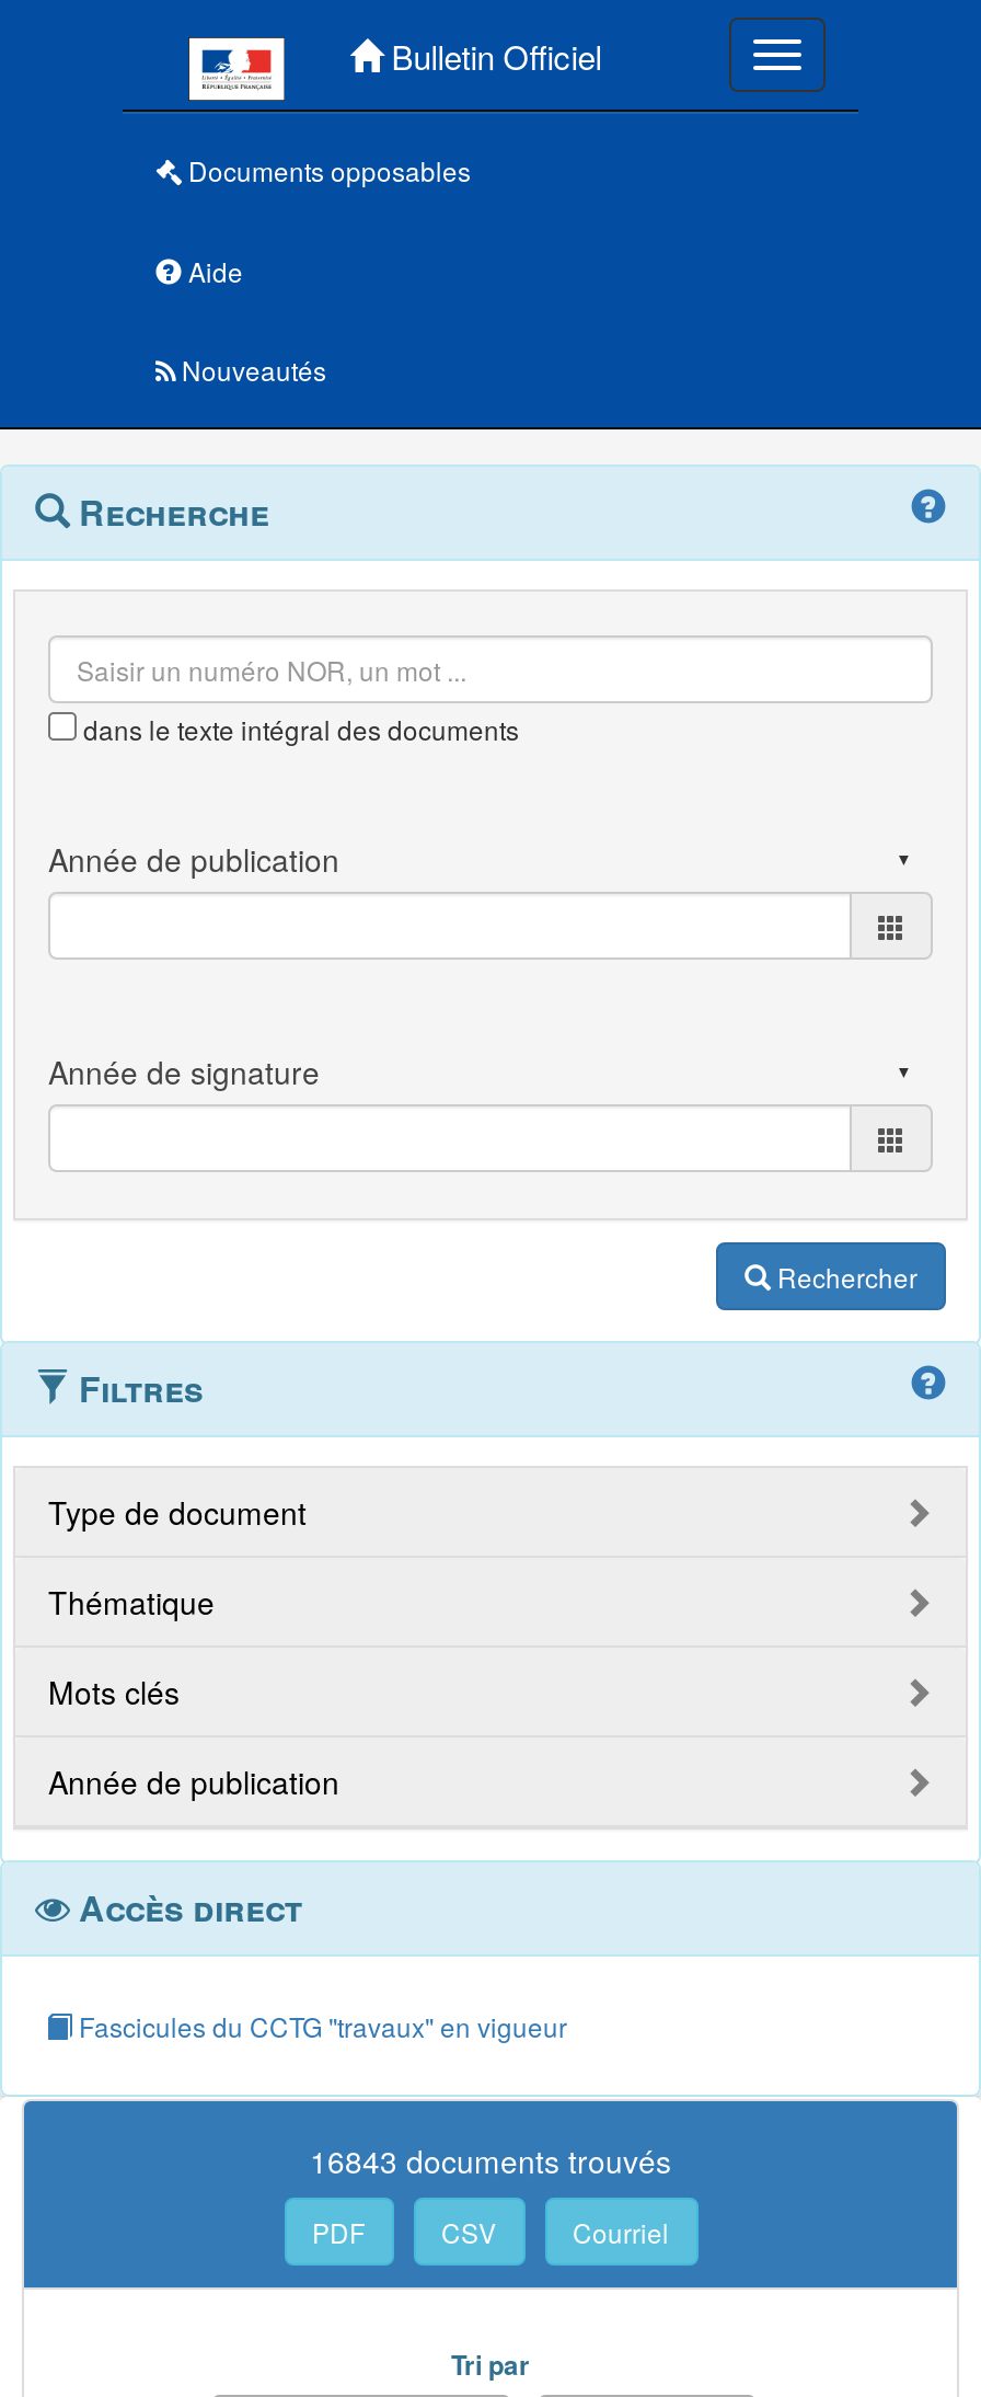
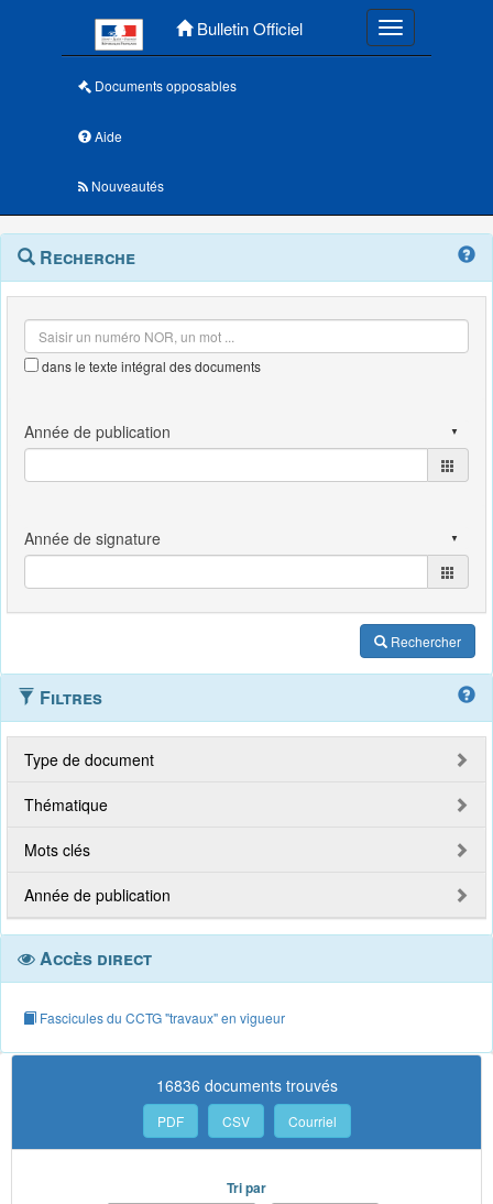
- 16843 documents trouvés
+ 16836 documents trouvés
